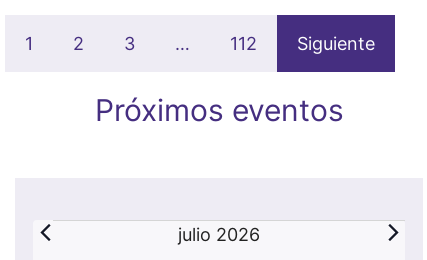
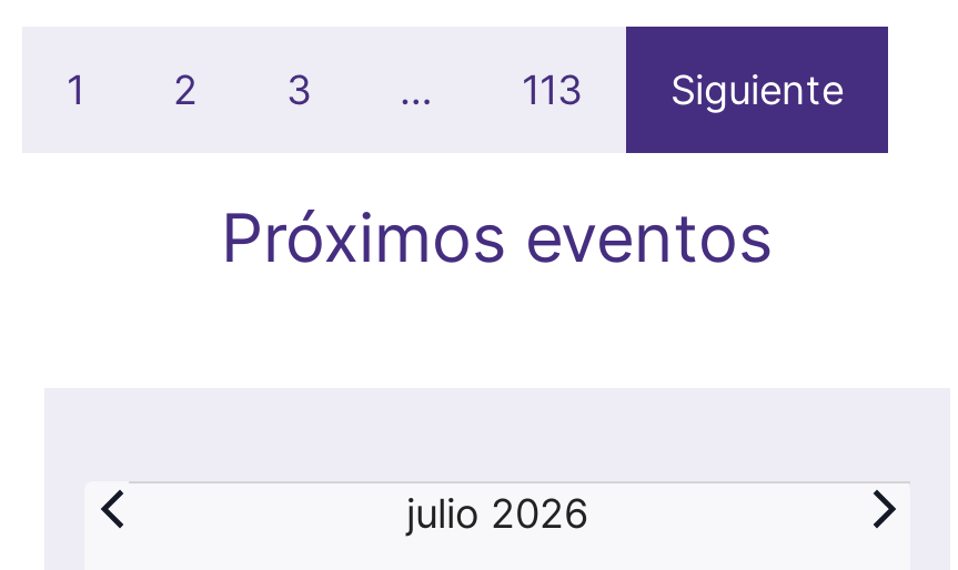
- 112
+ 113
